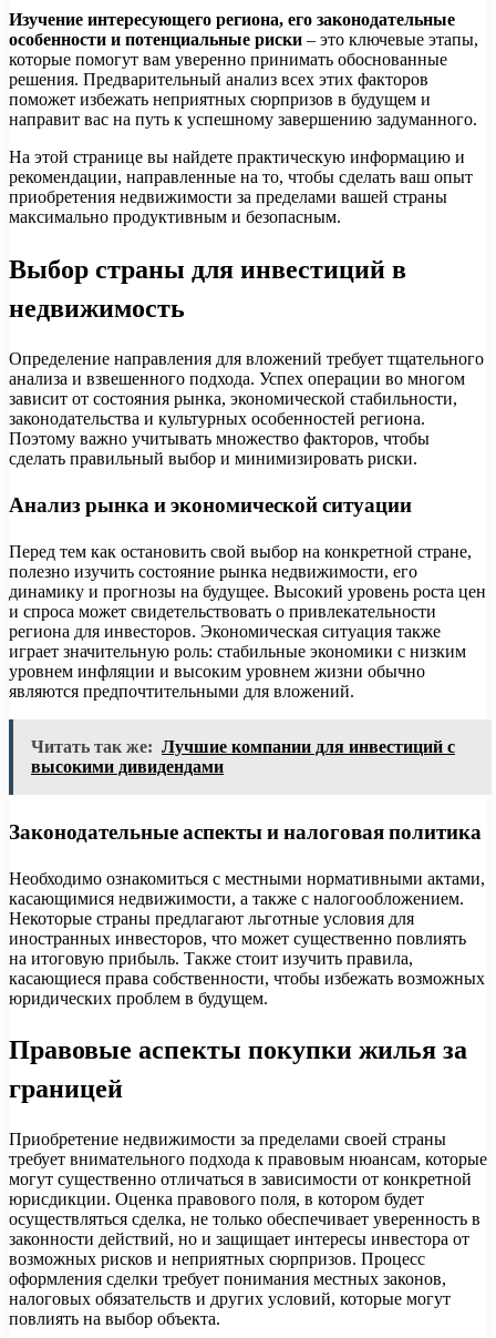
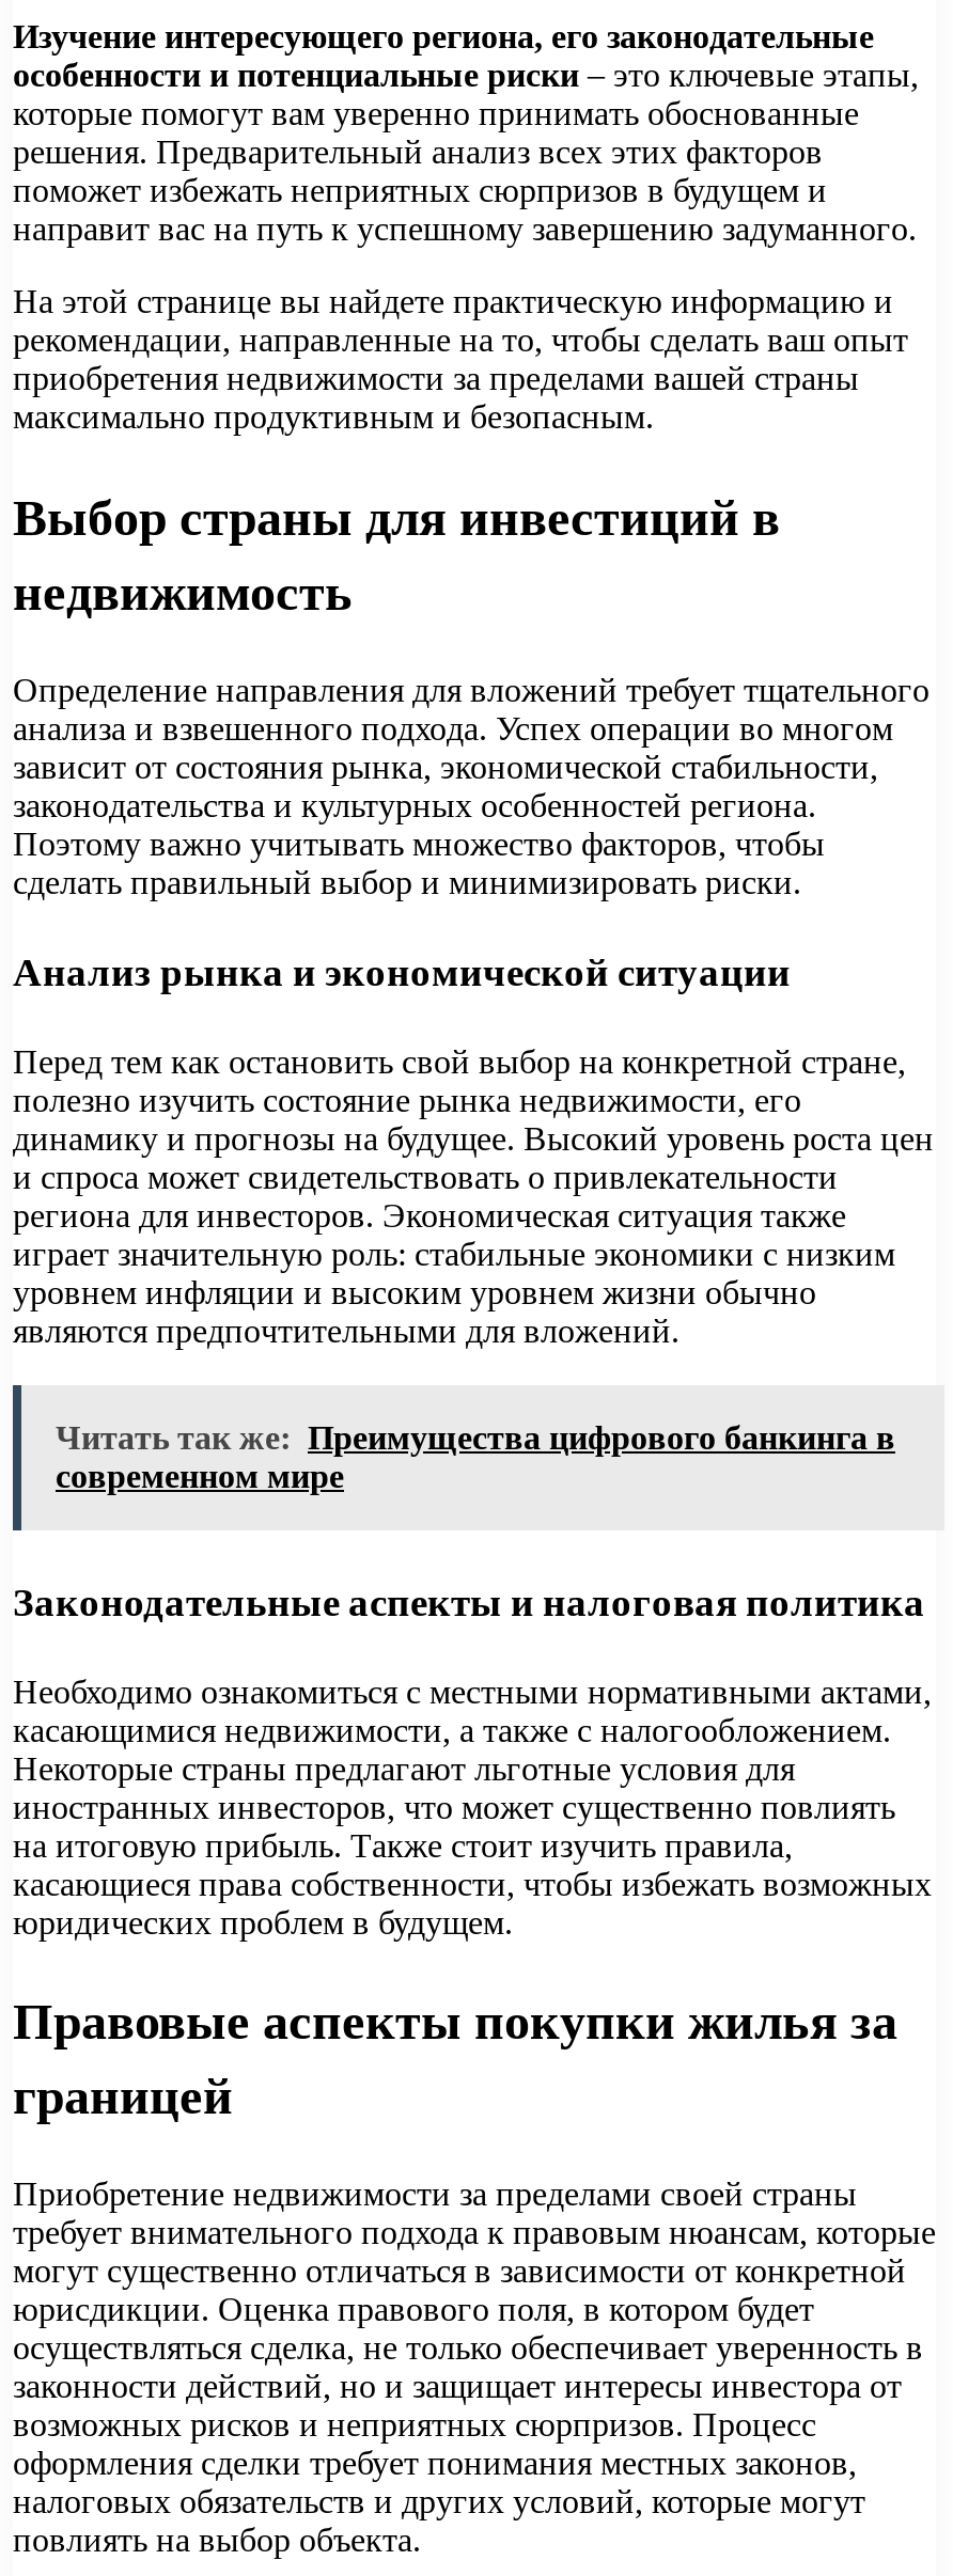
- Читать так же: Лучшие компании для инвестиций с
- высокими дивидендами
+ Читать так же: Преимущества цифрового банкинга в
+ современном мире
